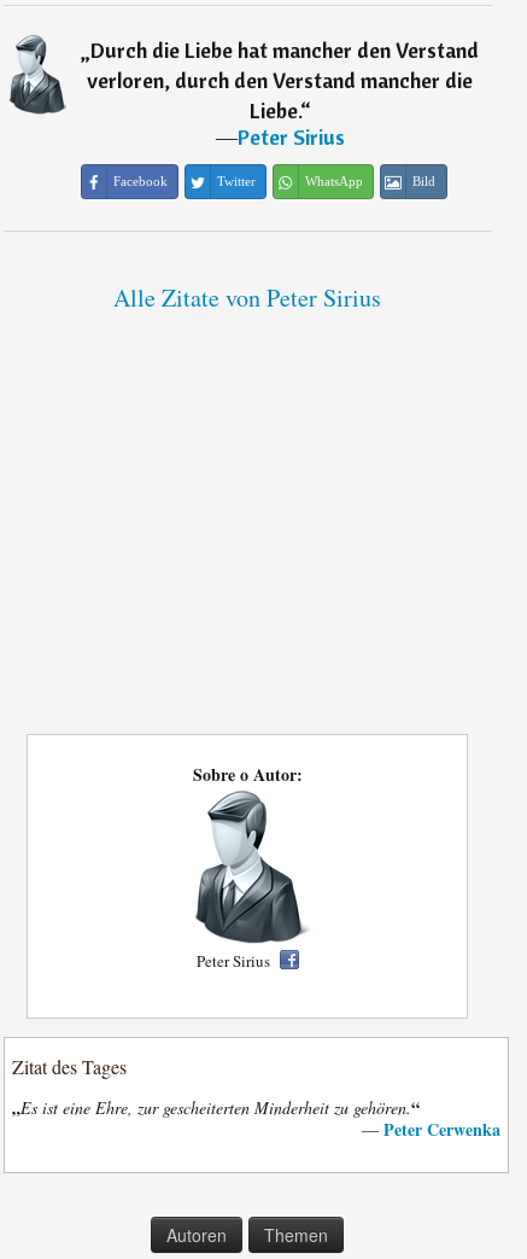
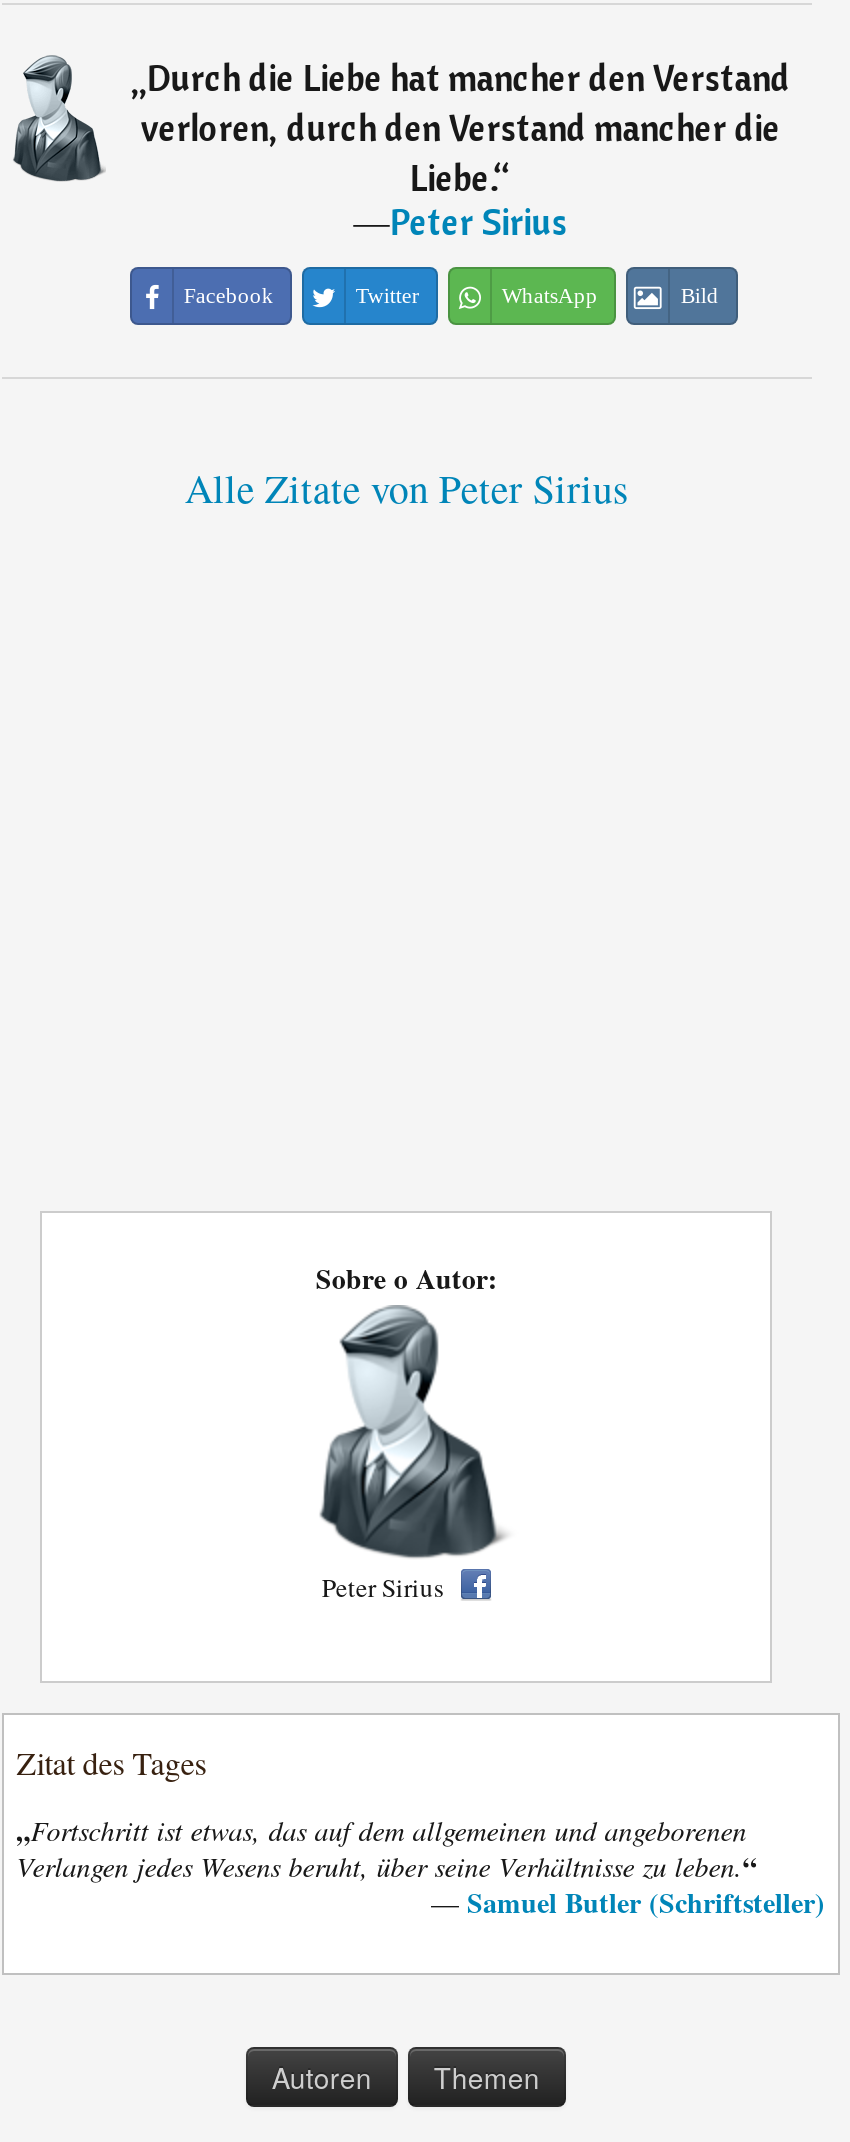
- „Es ist eine Ehre, zur gescheiterten Minderheit zu gehören.“
- — Peter Cerwenka
+ „Fortschritt ist etwas, das auf dem allgemeinen und angeborenen
+ Verlangen jedes Wesens beruht, über seine Verhältnisse zu leben.“
+ — Samuel Butler (Schriftsteller)
